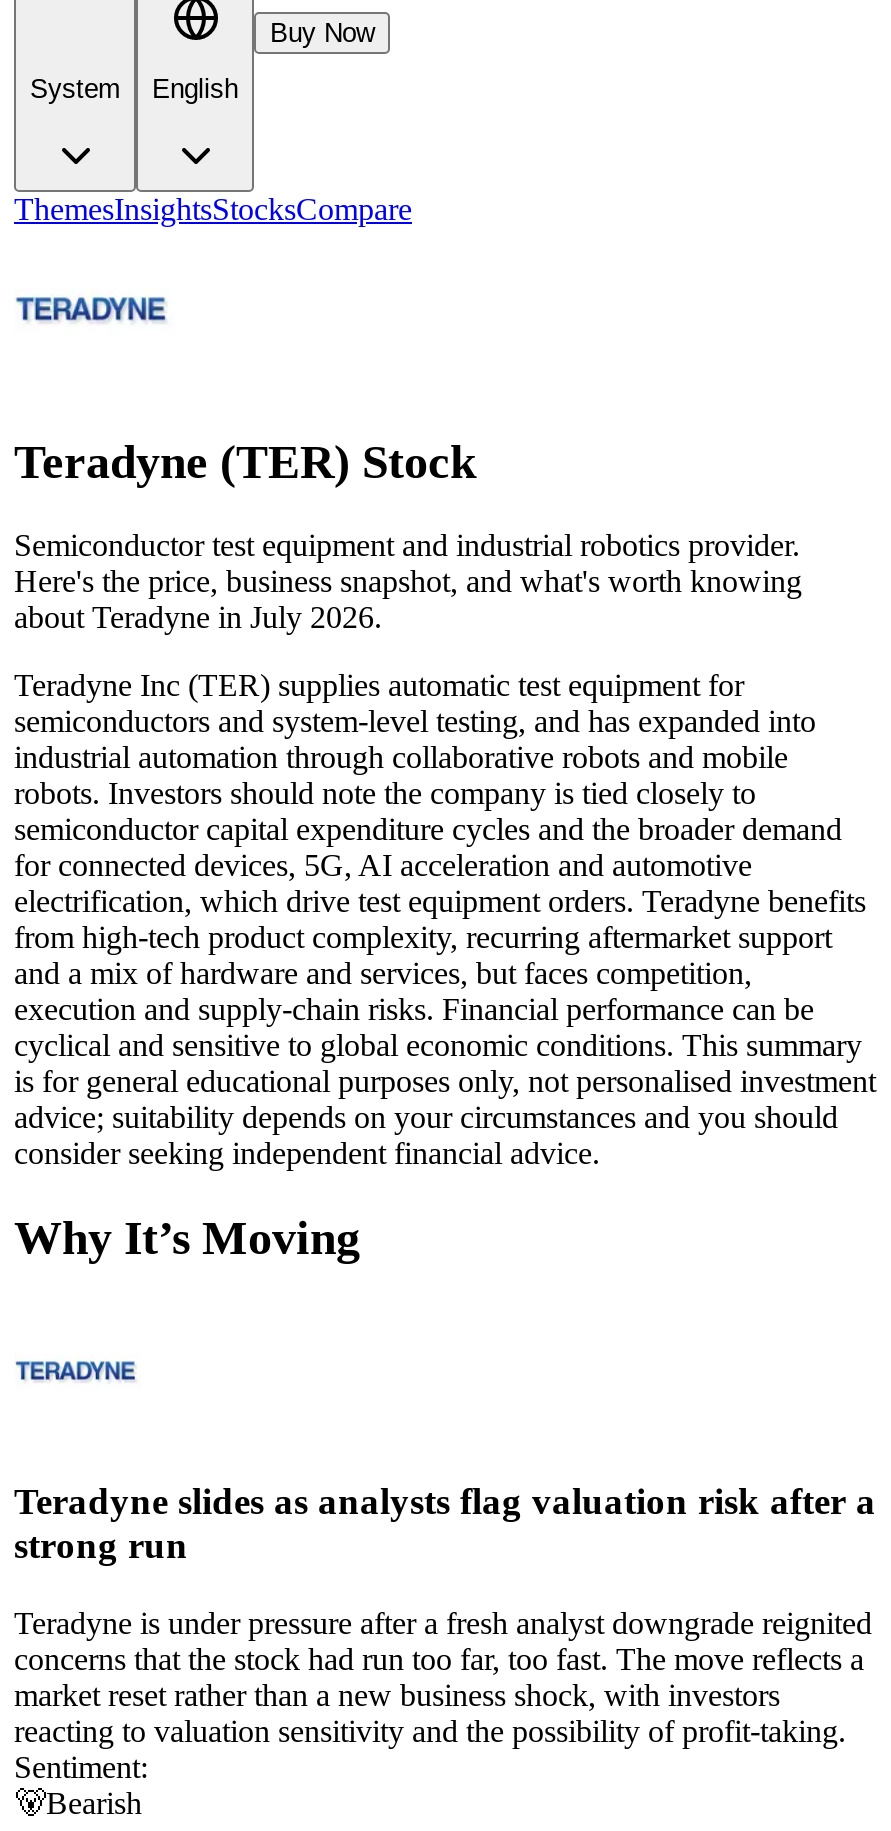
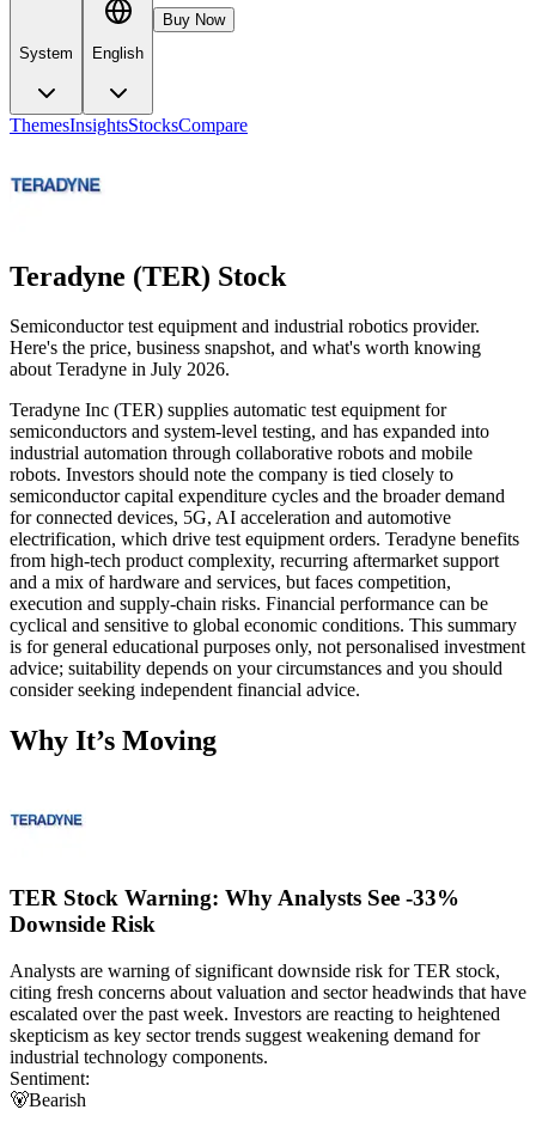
- Teradyne slides as analysts flag valuation risk after a
- strong run
+ TER Stock Warning: Why Analysts See -33%
+ Downside Risk

- Teradyne is under pressure after a fresh analyst downgrade reignited
- concerns that the stock had run too far, too fast. The move reflects a
- market reset rather than a new business shock, with investors
- reacting to valuation sensitivity and the possibility of profit-taking.
+ Analysts are warning of significant downside risk for TER stock,
+ citing fresh concerns about valuation and sector headwinds that have
+ escalated over the past week. Investors are reacting to heightened
+ skepticism as key sector trends suggest weakening demand for
+ industrial technology components.
